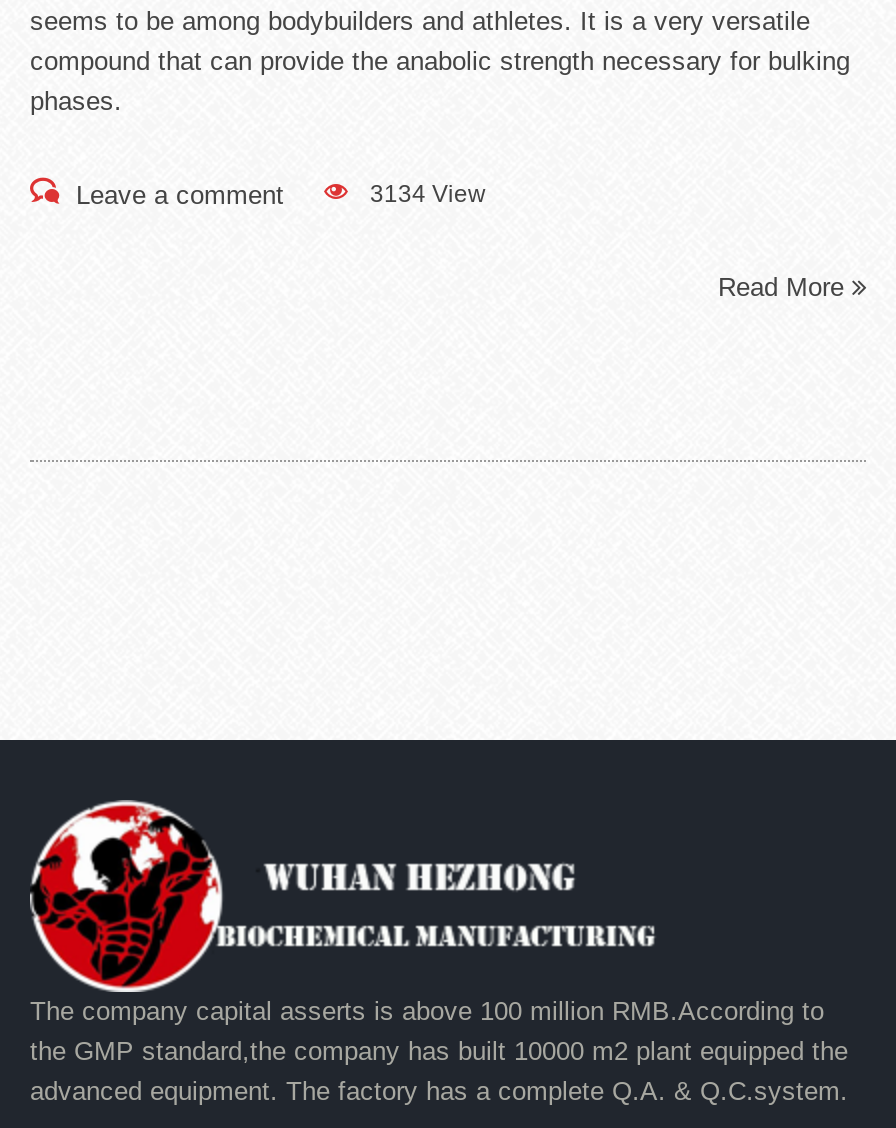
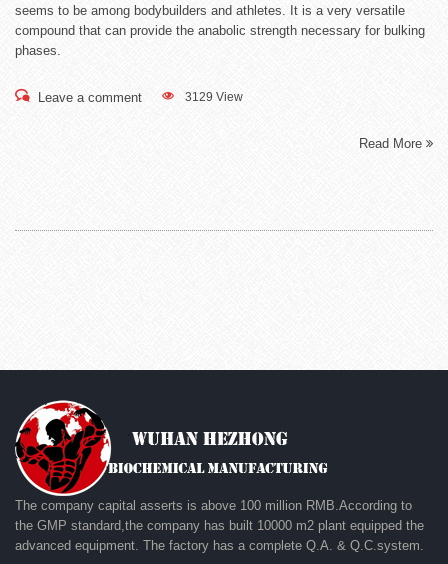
- 3134 View
+ 3129 View
